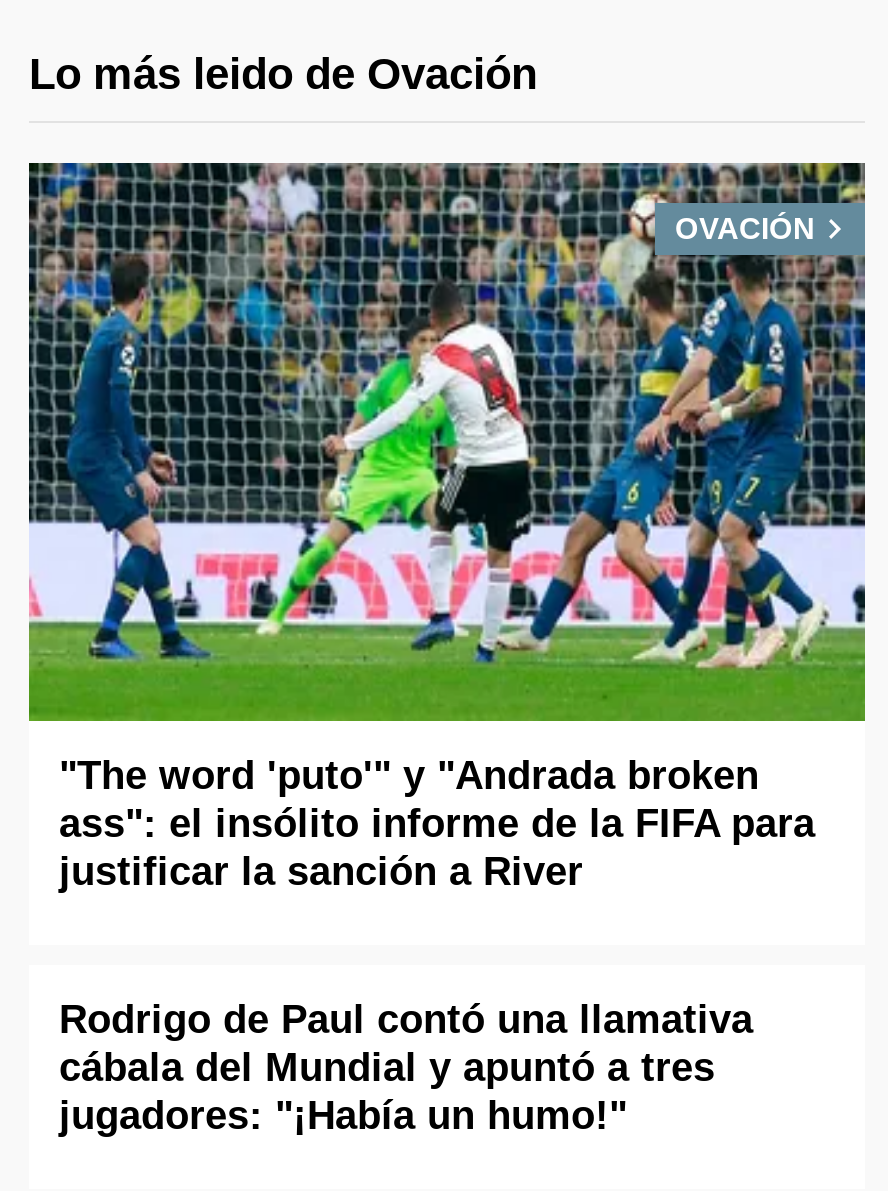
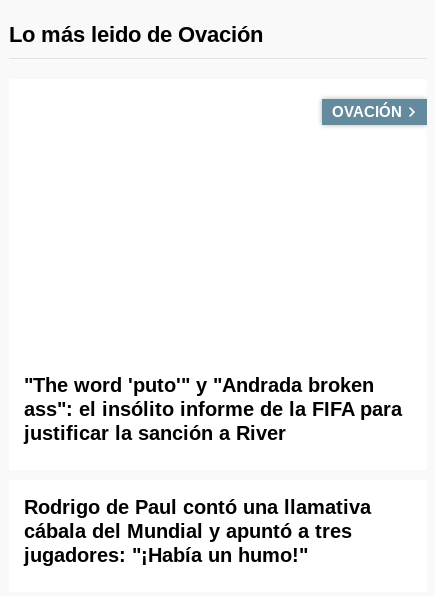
- [image]
